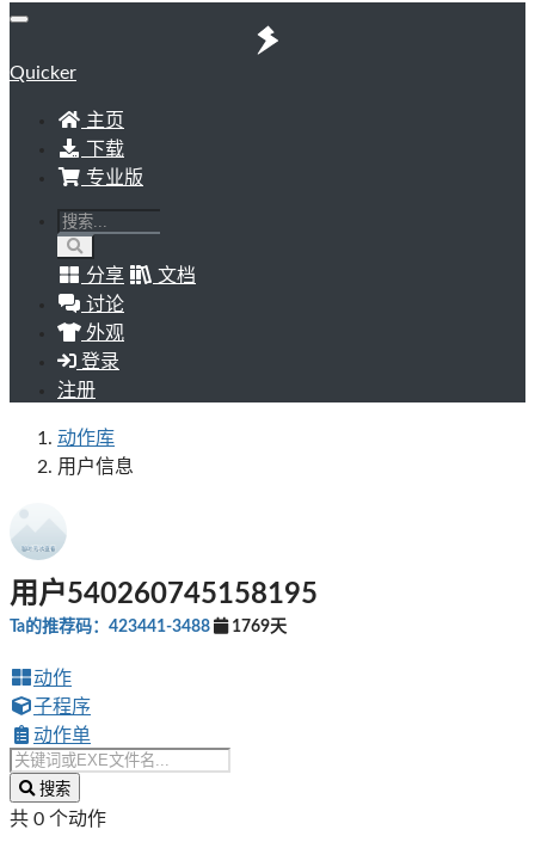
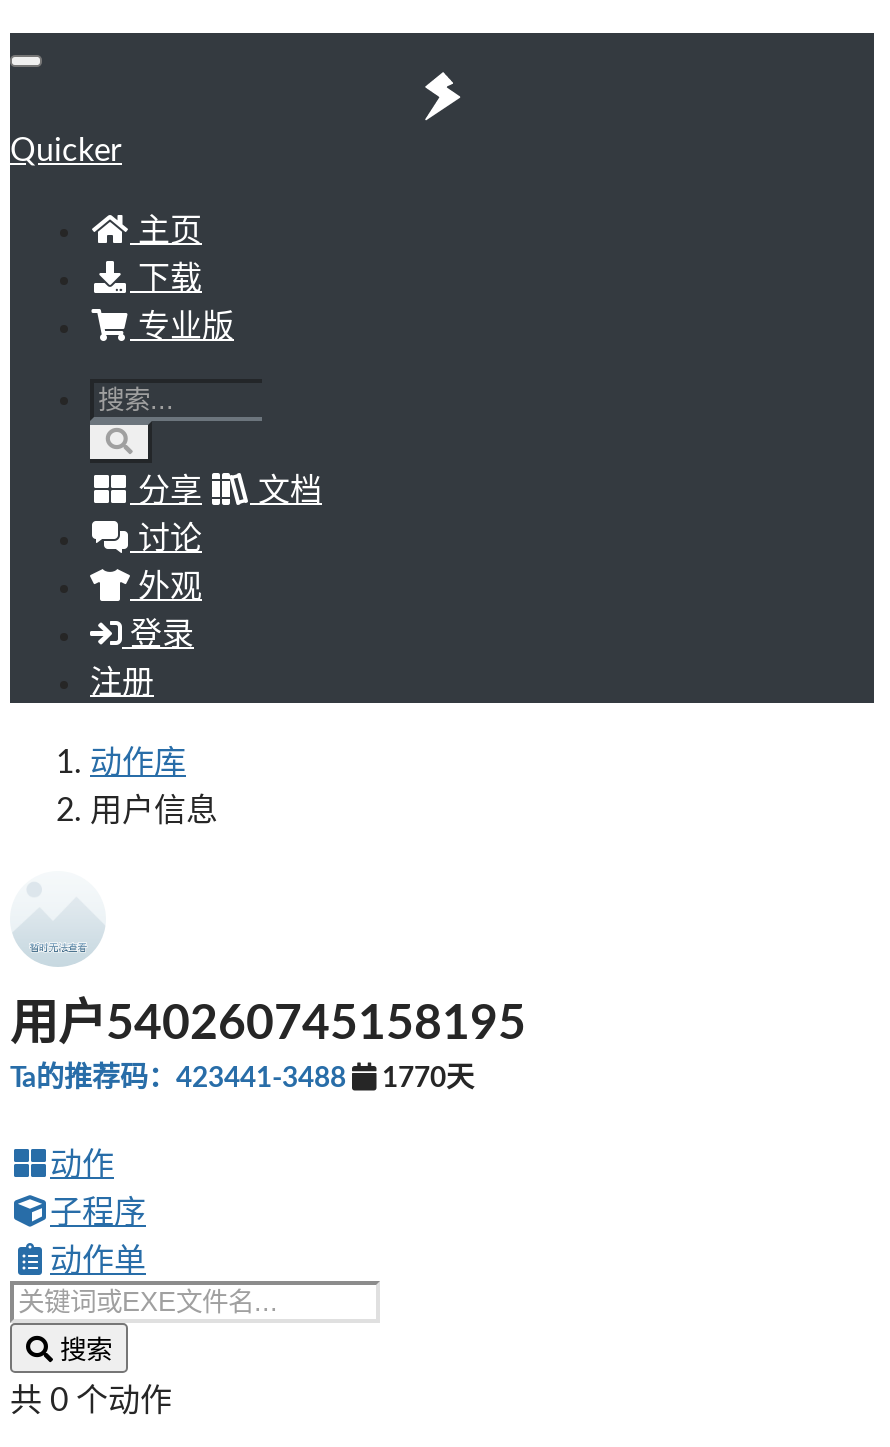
- Ta的推荐码：423441-3488 1769天
+ Ta的推荐码：423441-3488 1770天
